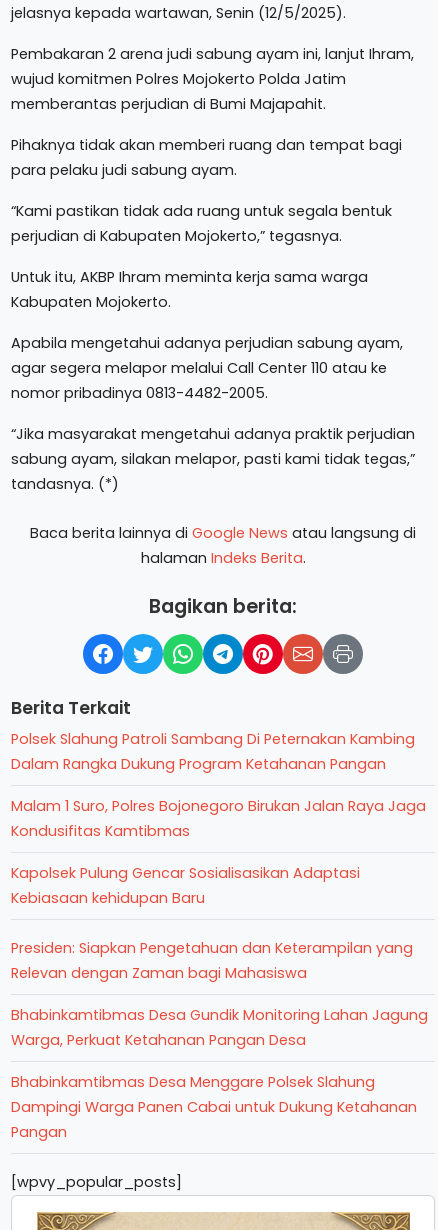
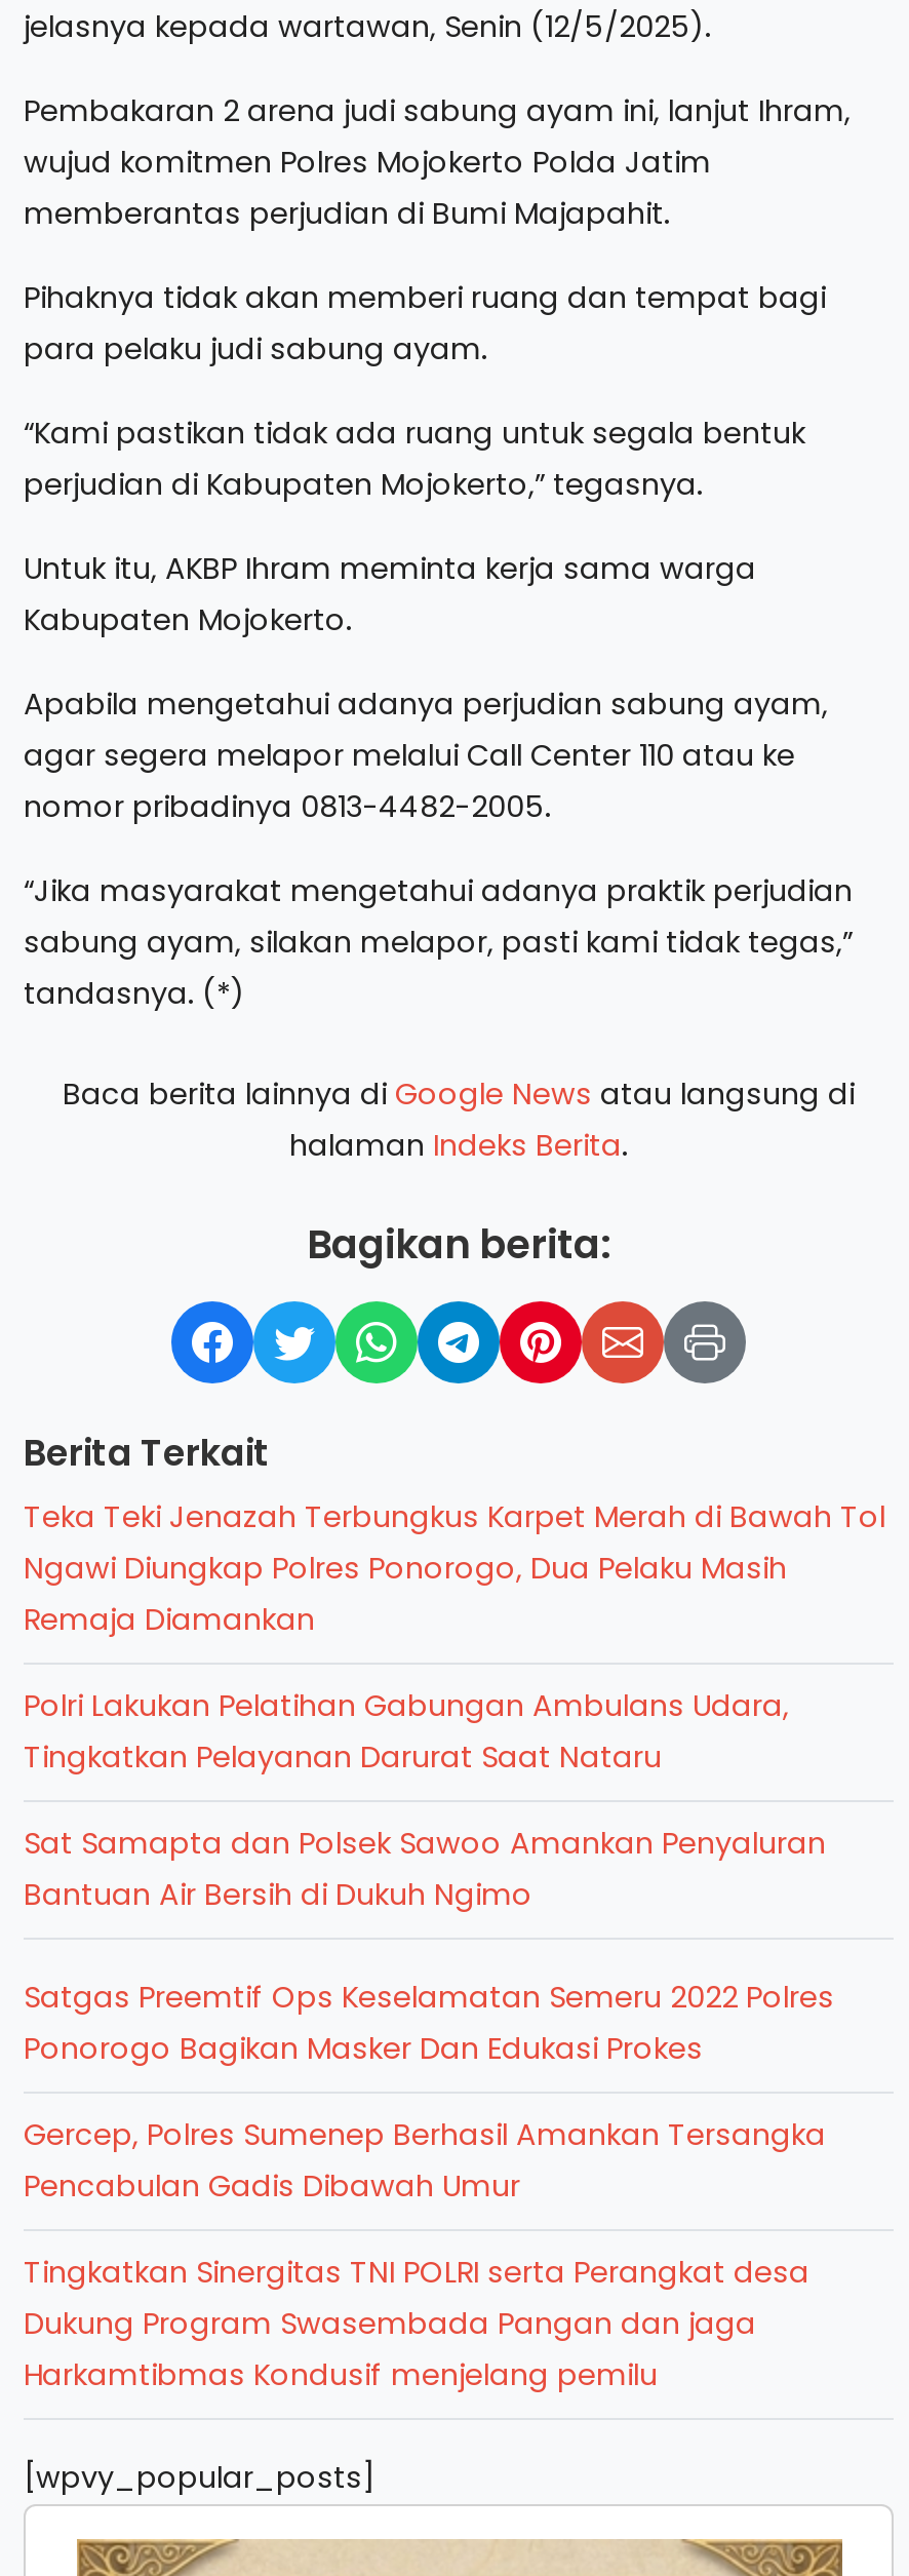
- Polsek Slahung Patroli Sambang Di Peternakan Kambing
- Dalam Rangka Dukung Program Ketahanan Pangan
+ Teka Teki Jenazah Terbungkus Karpet Merah di Bawah Tol
+ Ngawi Diungkap Polres Ponorogo, Dua Pelaku Masih
+ Remaja Diamankan

- Malam 1 Suro, Polres Bojonegoro Birukan Jalan Raya Jaga
- Kondusifitas Kamtibmas
+ Polri Lakukan Pelatihan Gabungan Ambulans Udara,
+ Tingkatkan Pelayanan Darurat Saat Nataru

- Kapolsek Pulung Gencar Sosialisasikan Adaptasi
- Kebiasaan kehidupan Baru
+ Sat Samapta dan Polsek Sawoo Amankan Penyaluran
+ Bantuan Air Bersih di Dukuh Ngimo

- Presiden: Siapkan Pengetahuan dan Keterampilan yang
- Relevan dengan Zaman bagi Mahasiswa
+ Satgas Preemtif Ops Keselamatan Semeru 2022 Polres
+ Ponorogo Bagikan Masker Dan Edukasi Prokes

- Bhabinkamtibmas Desa Gundik Monitoring Lahan Jagung
- Warga, Perkuat Ketahanan Pangan Desa
+ Gercep, Polres Sumenep Berhasil Amankan Tersangka
+ Pencabulan Gadis Dibawah Umur

- Bhabinkamtibmas Desa Menggare Polsek Slahung
- Dampingi Warga Panen Cabai untuk Dukung Ketahanan
- Pangan
+ Tingkatkan Sinergitas TNI POLRI serta Perangkat desa
+ Dukung Program Swasembada Pangan dan jaga
+ Harkamtibmas Kondusif menjelang pemilu
